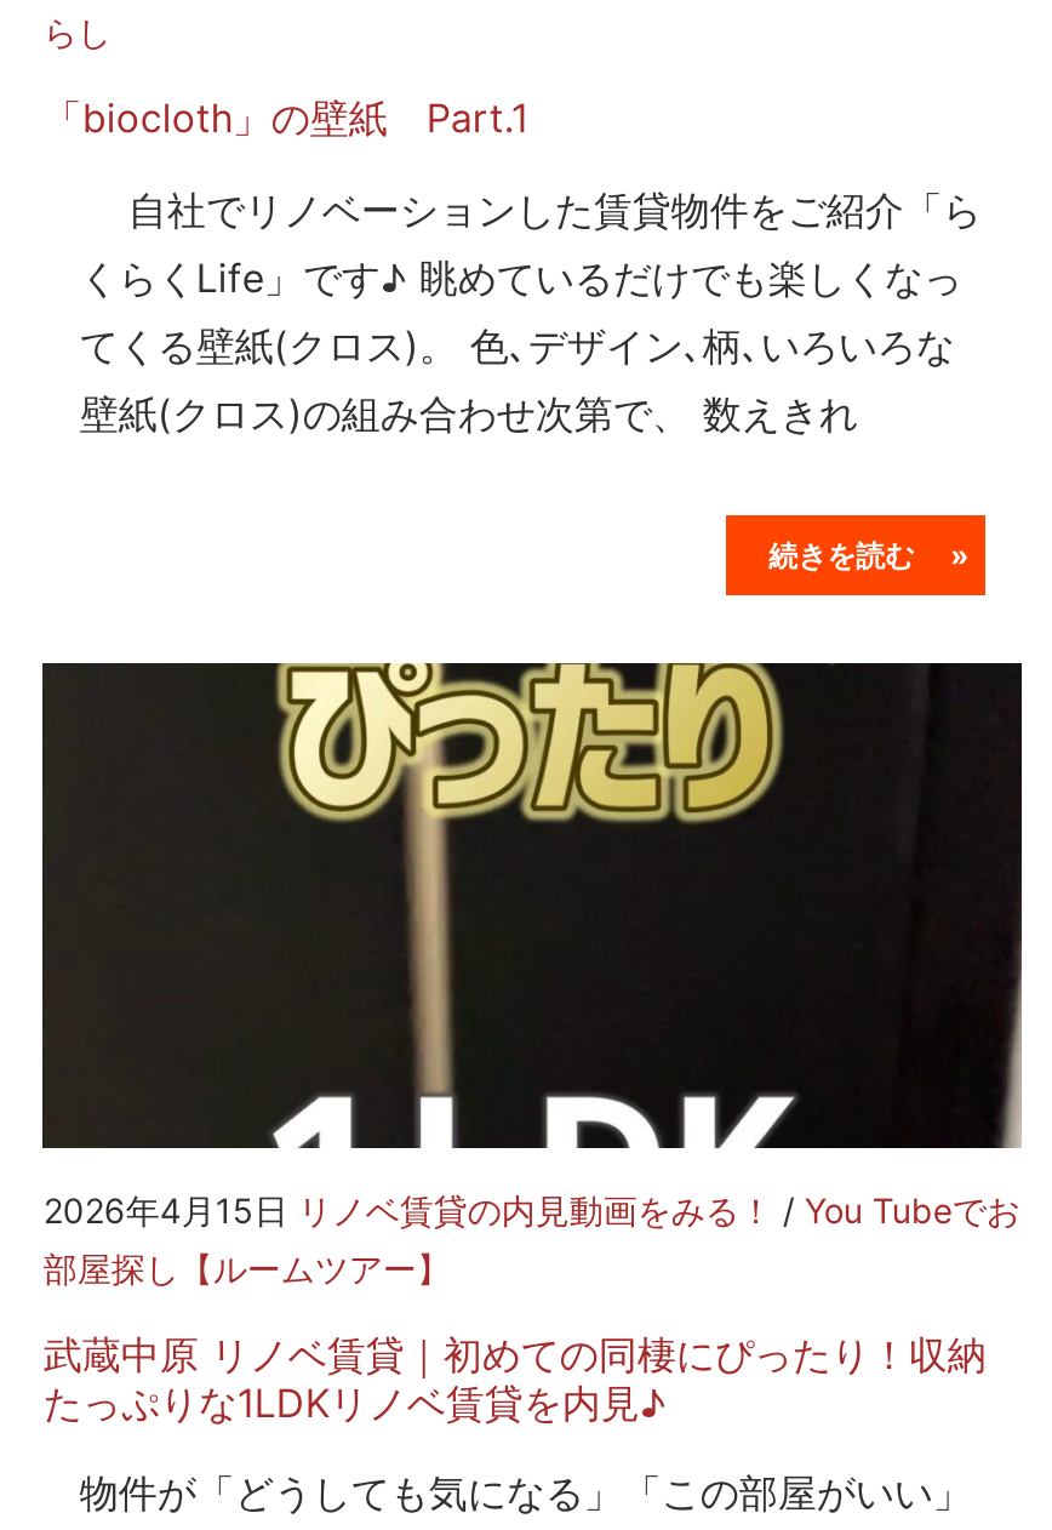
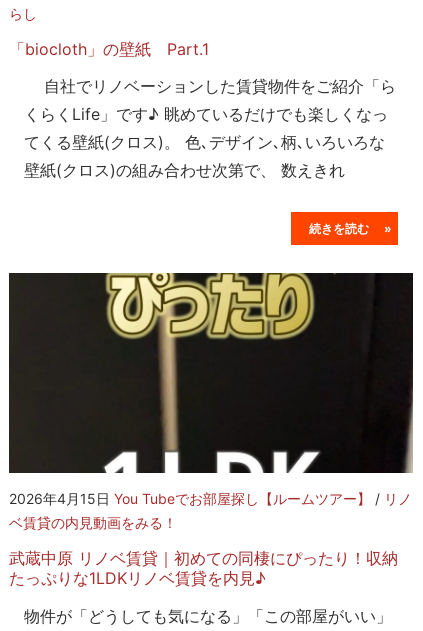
- 2026年4月15日 リノベ賃貸の内見動画をみる！/ You Tubeでお
- 部屋探し【ルームツアー】
+ 2026年4月15日 You Tubeでお部屋探し【ルームツアー】/リノ
+ ベ賃貸の内見動画をみる！
